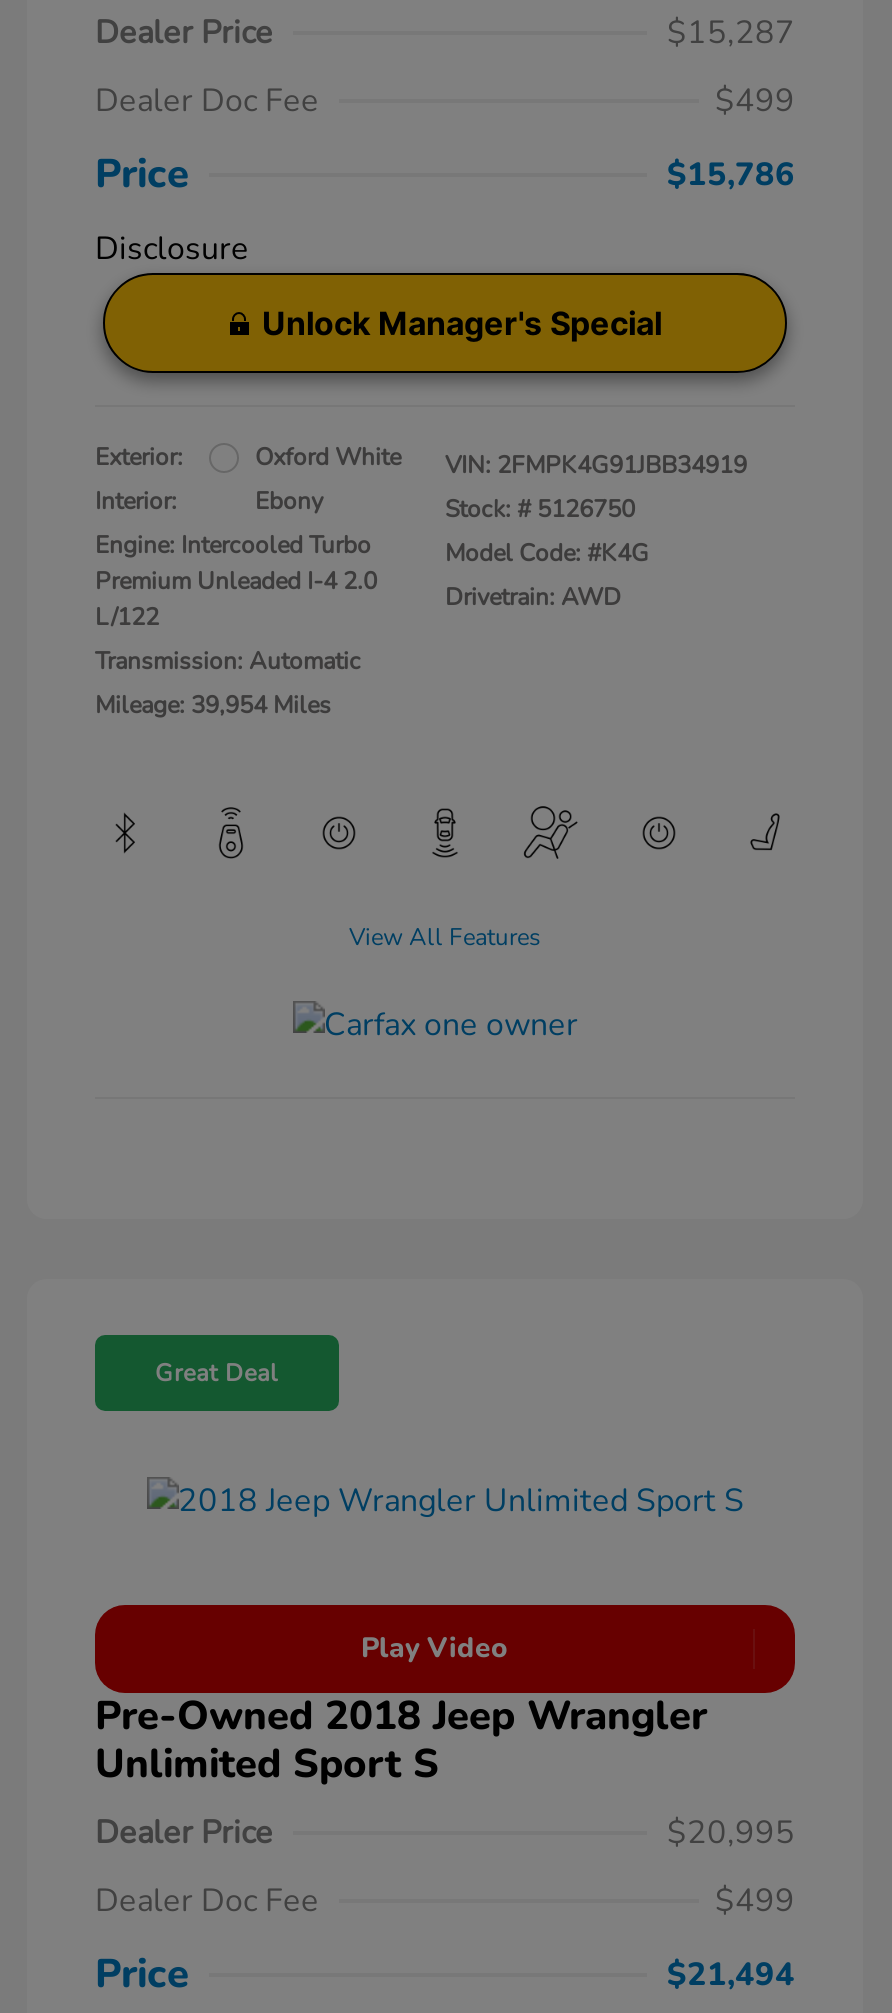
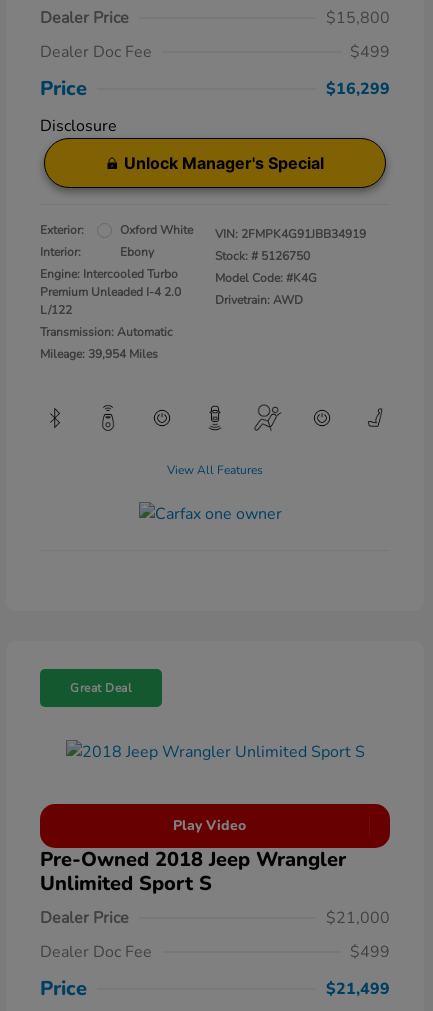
- $15,287
+ $15,800

- $15,786
+ $16,299

- $20,995
+ $21,000

- $21,494
+ $21,499
